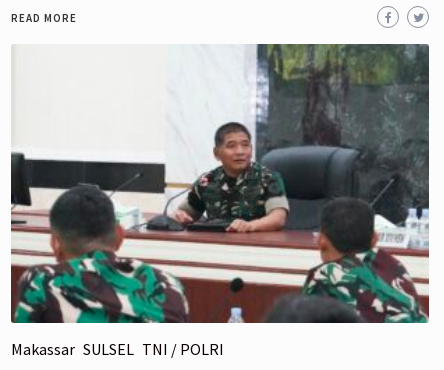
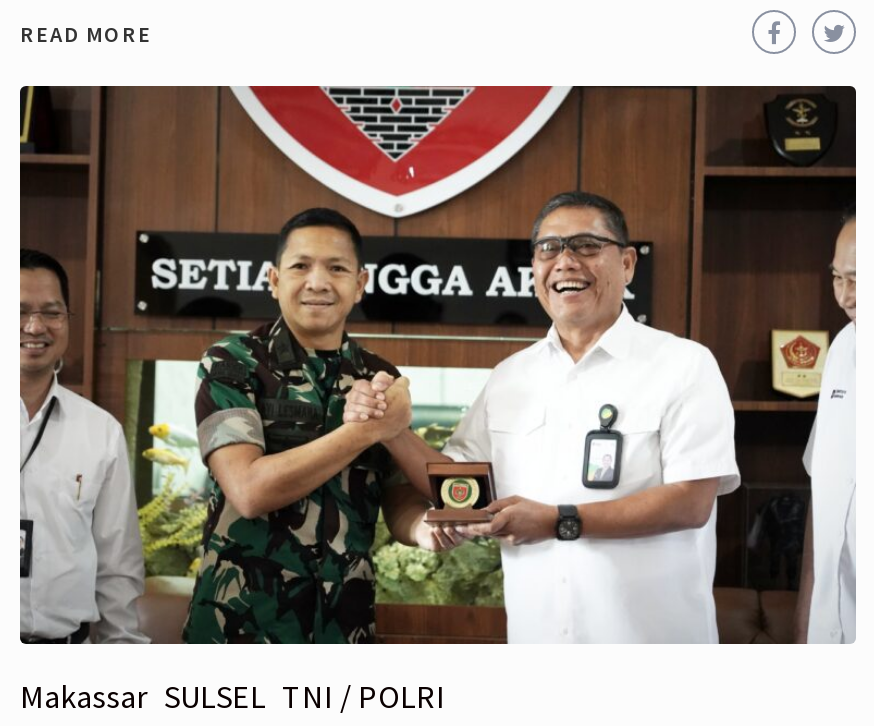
- [image]
+ [image]
